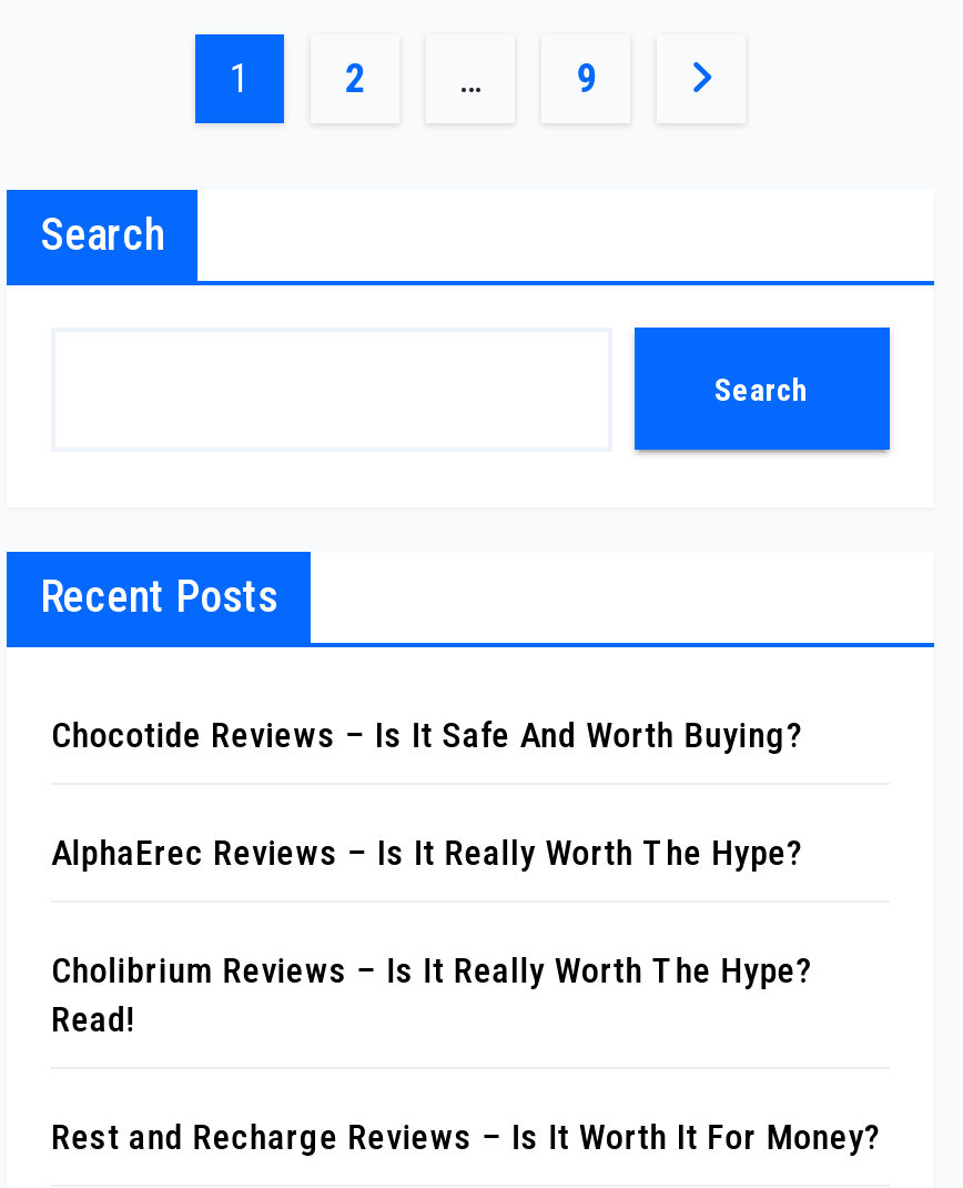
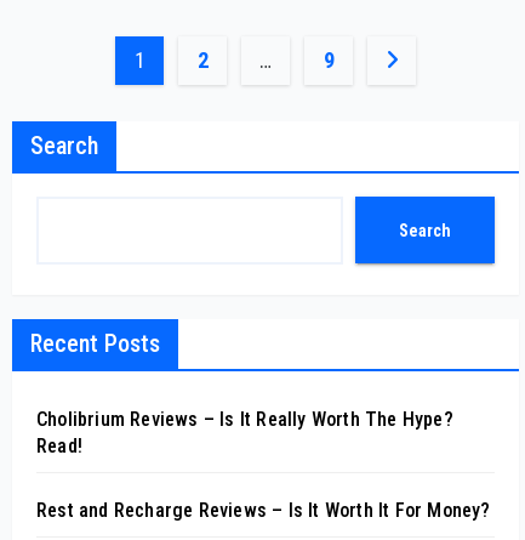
- Chocotide Reviews – Is It Safe And Worth Buying?
- AlphaErec Reviews – Is It Really Worth The Hype?
